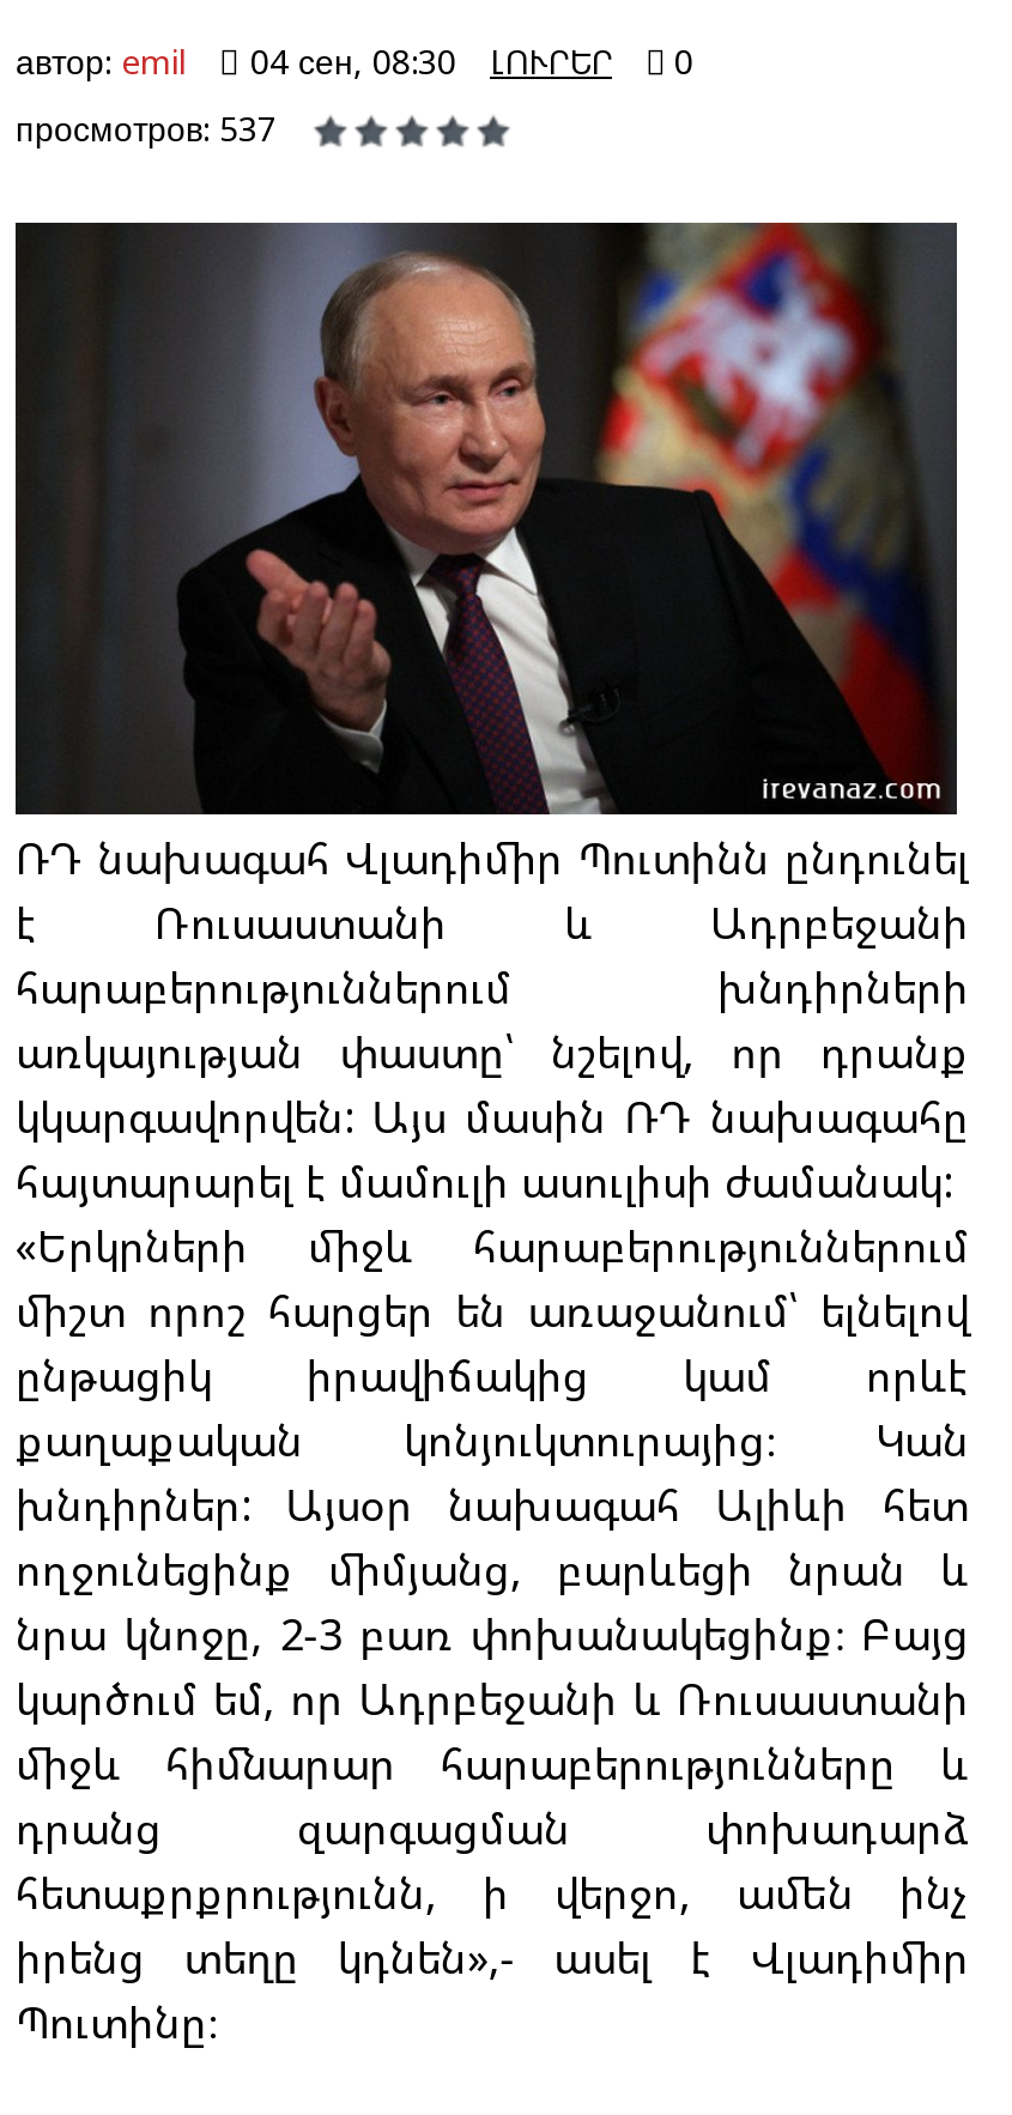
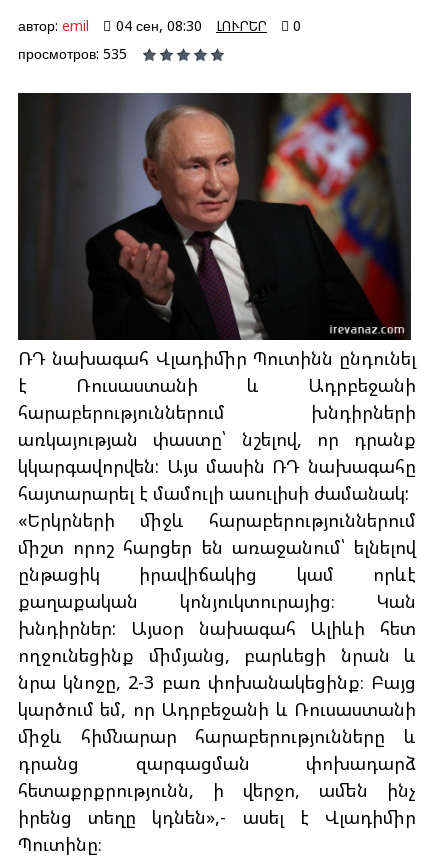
- просмотров: 537
+ просмотров: 535
